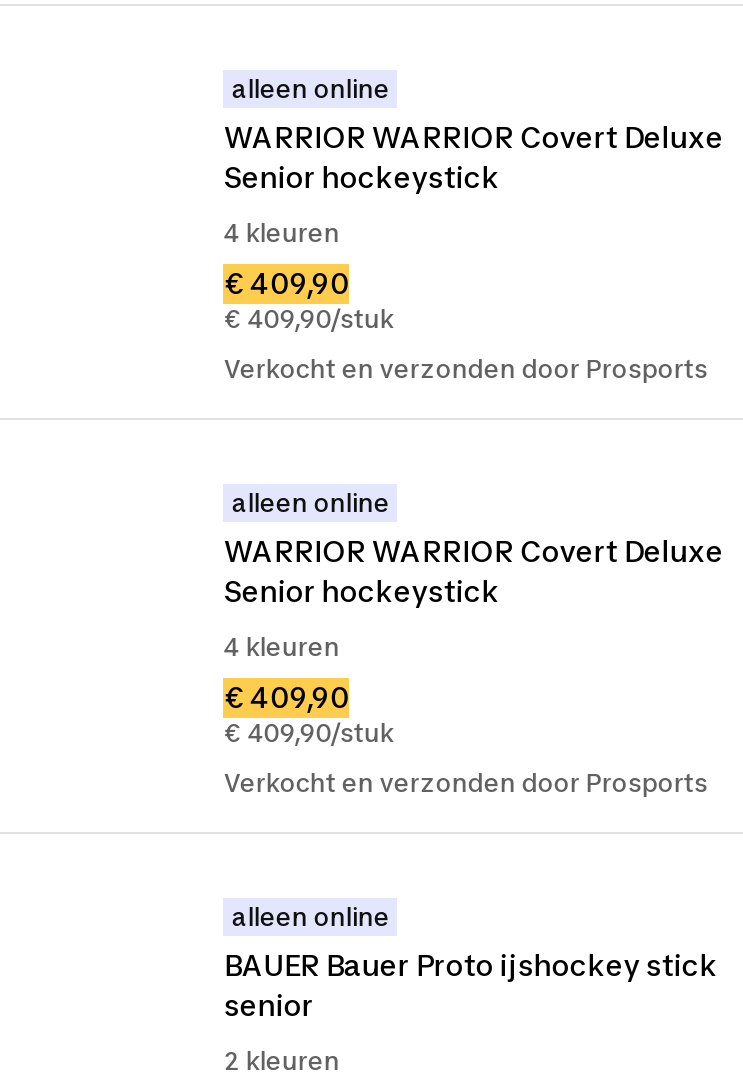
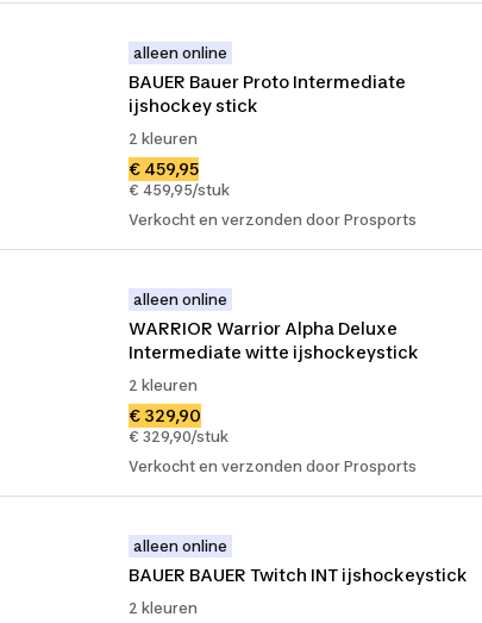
- WARRIOR WARRIOR Covert Deluxe
- Senior hockeystick
+ BAUER Bauer Proto Intermediate
+ ijshockey stick

- 4 kleuren
+ 2 kleuren

- € 409,90
- € 409,90/stuk
+ € 459,95
+ € 459,95/stuk

- WARRIOR WARRIOR Covert Deluxe
- Senior hockeystick
+ WARRIOR Warrior Alpha Deluxe
+ Intermediate witte ijshockeystick

- 4 kleuren
+ 2 kleuren

- € 409,90
- € 409,90/stuk
+ € 329,90
+ € 329,90/stuk

- BAUER Bauer Proto ijshockey stick
- senior
+ BAUER BAUER Twitch INT ijshockeystick
